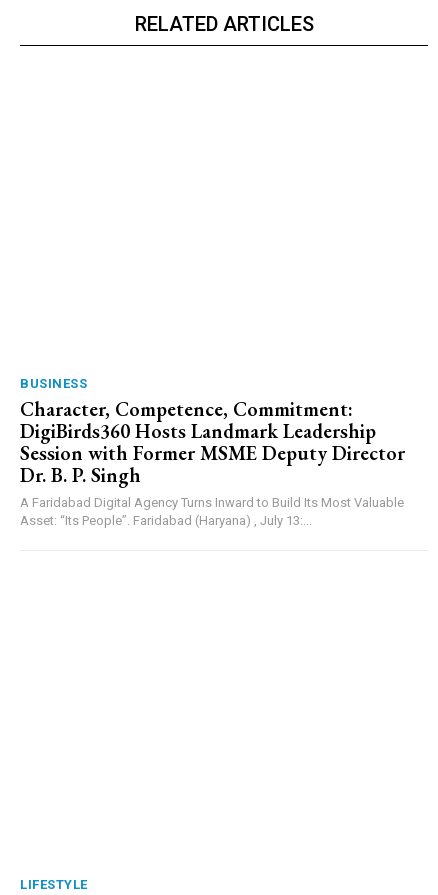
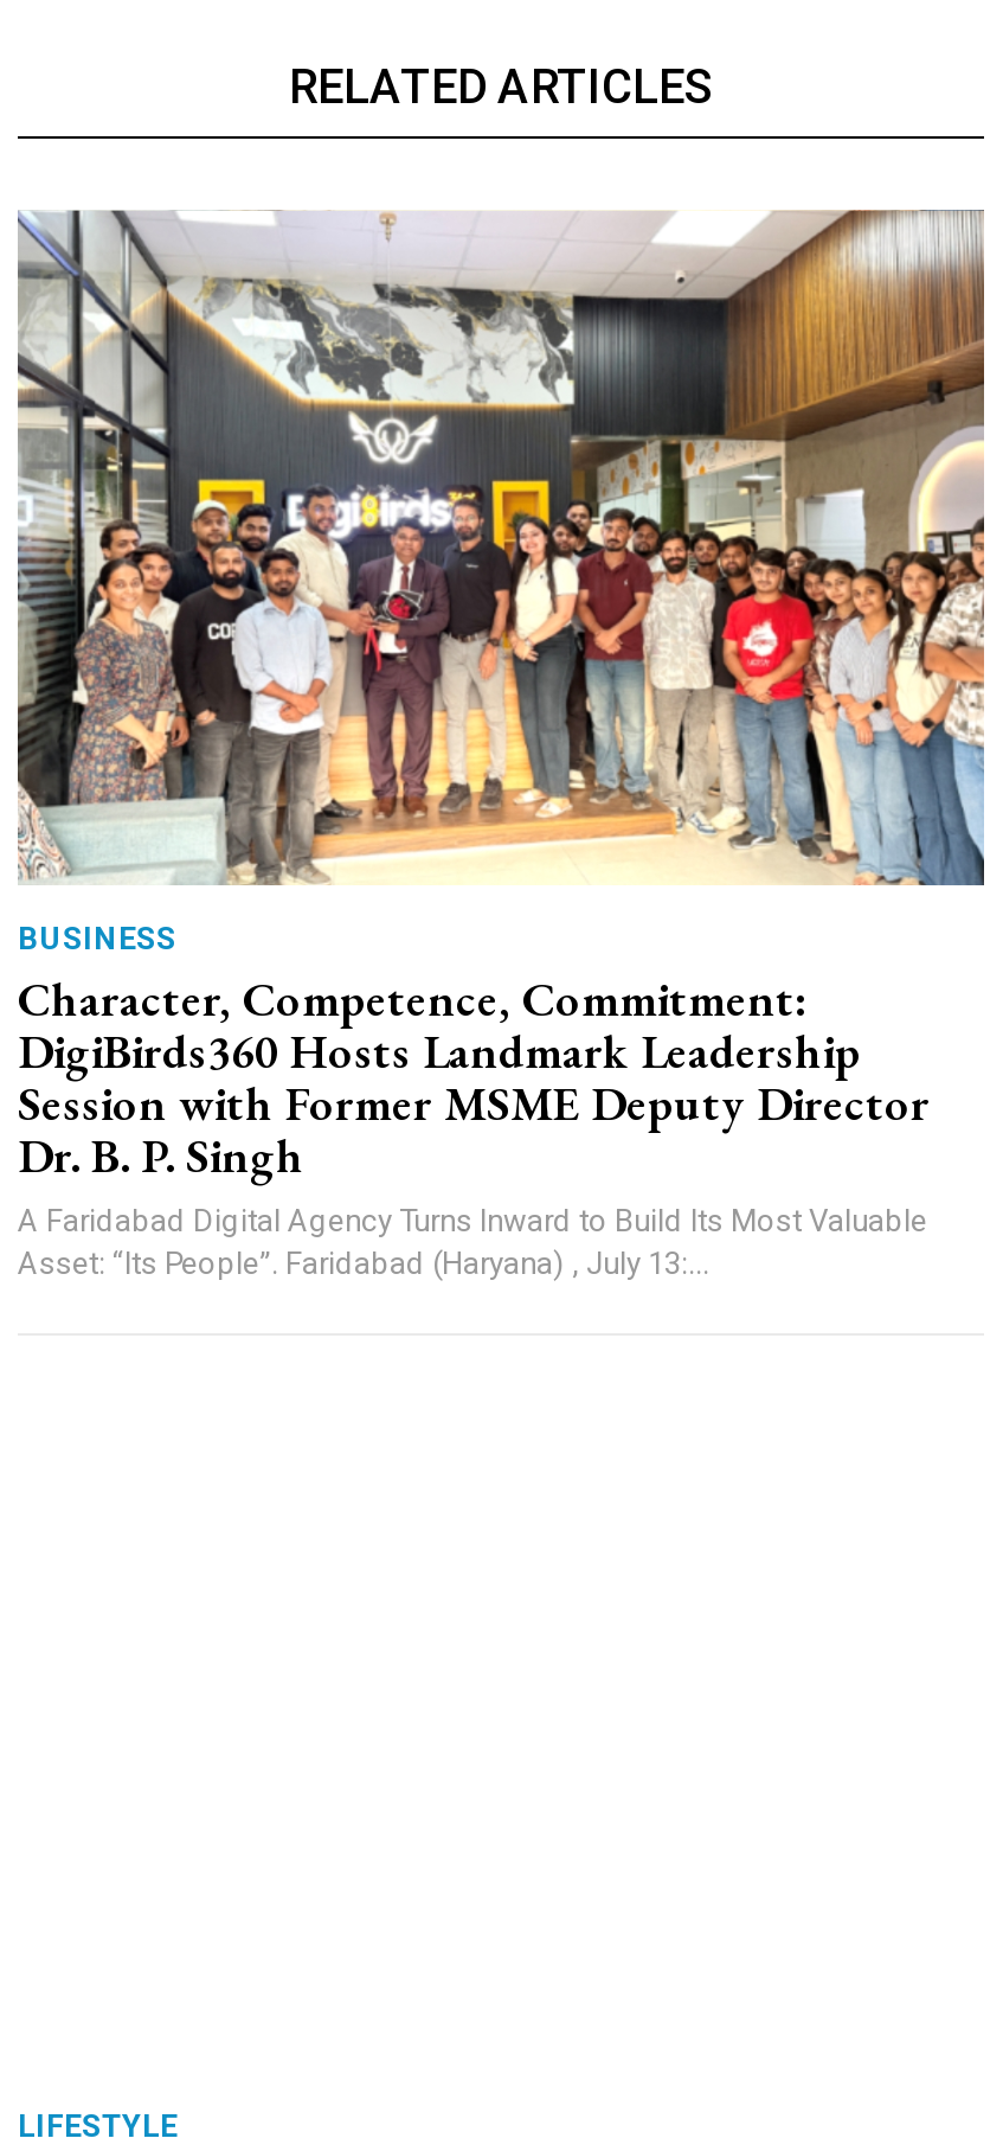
+ [image]
